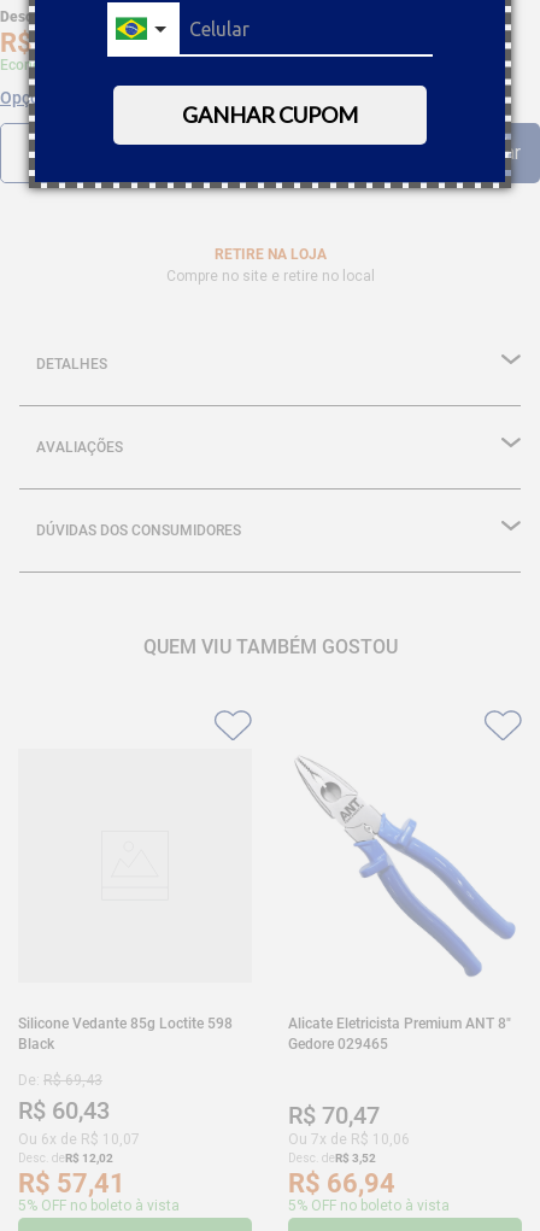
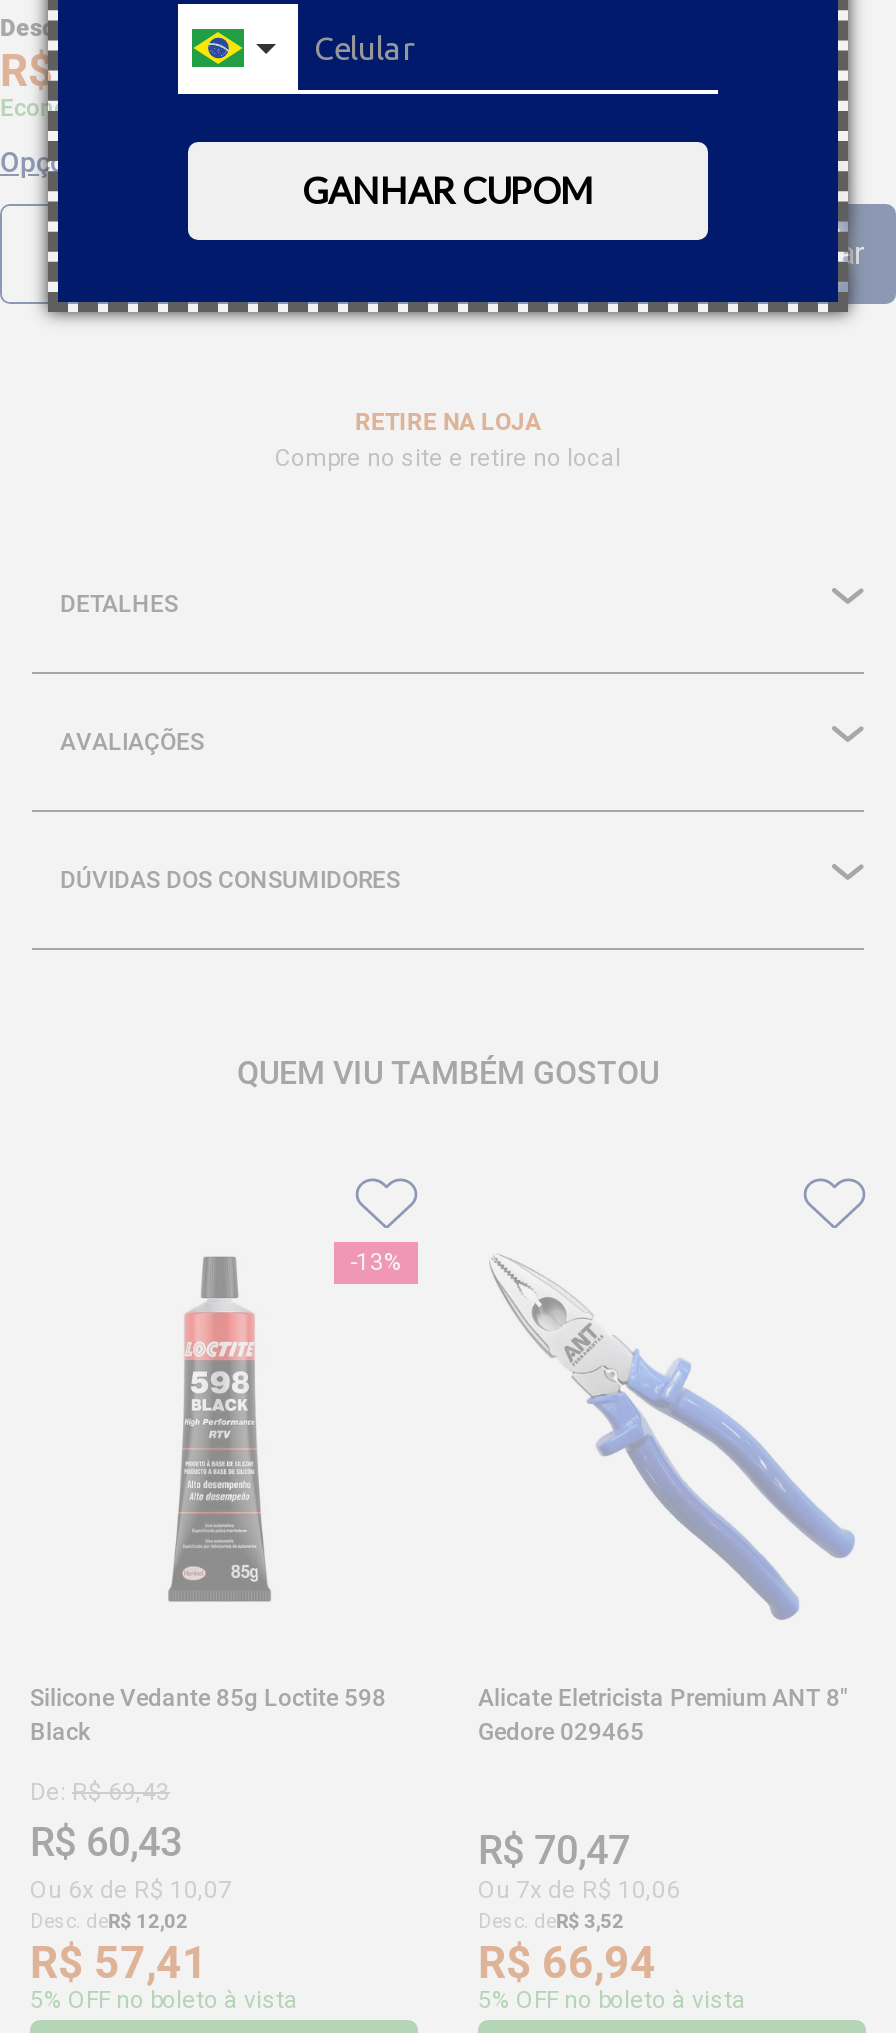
+ [image]
+ -13%
